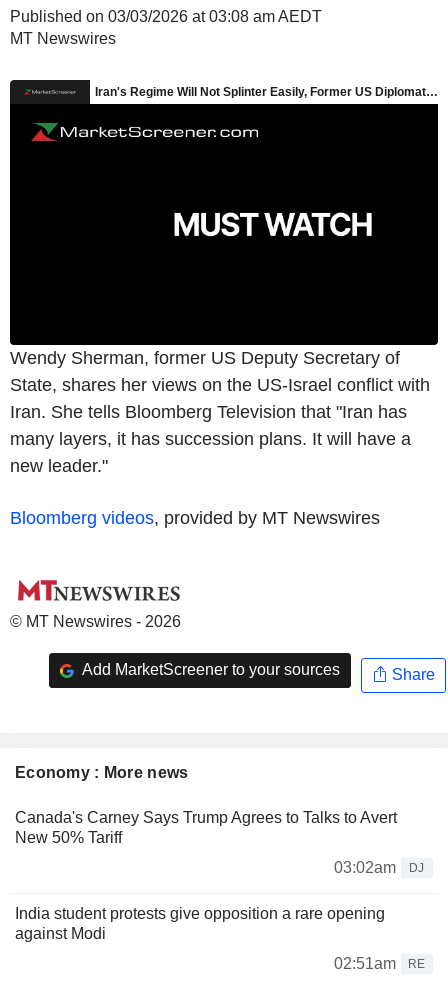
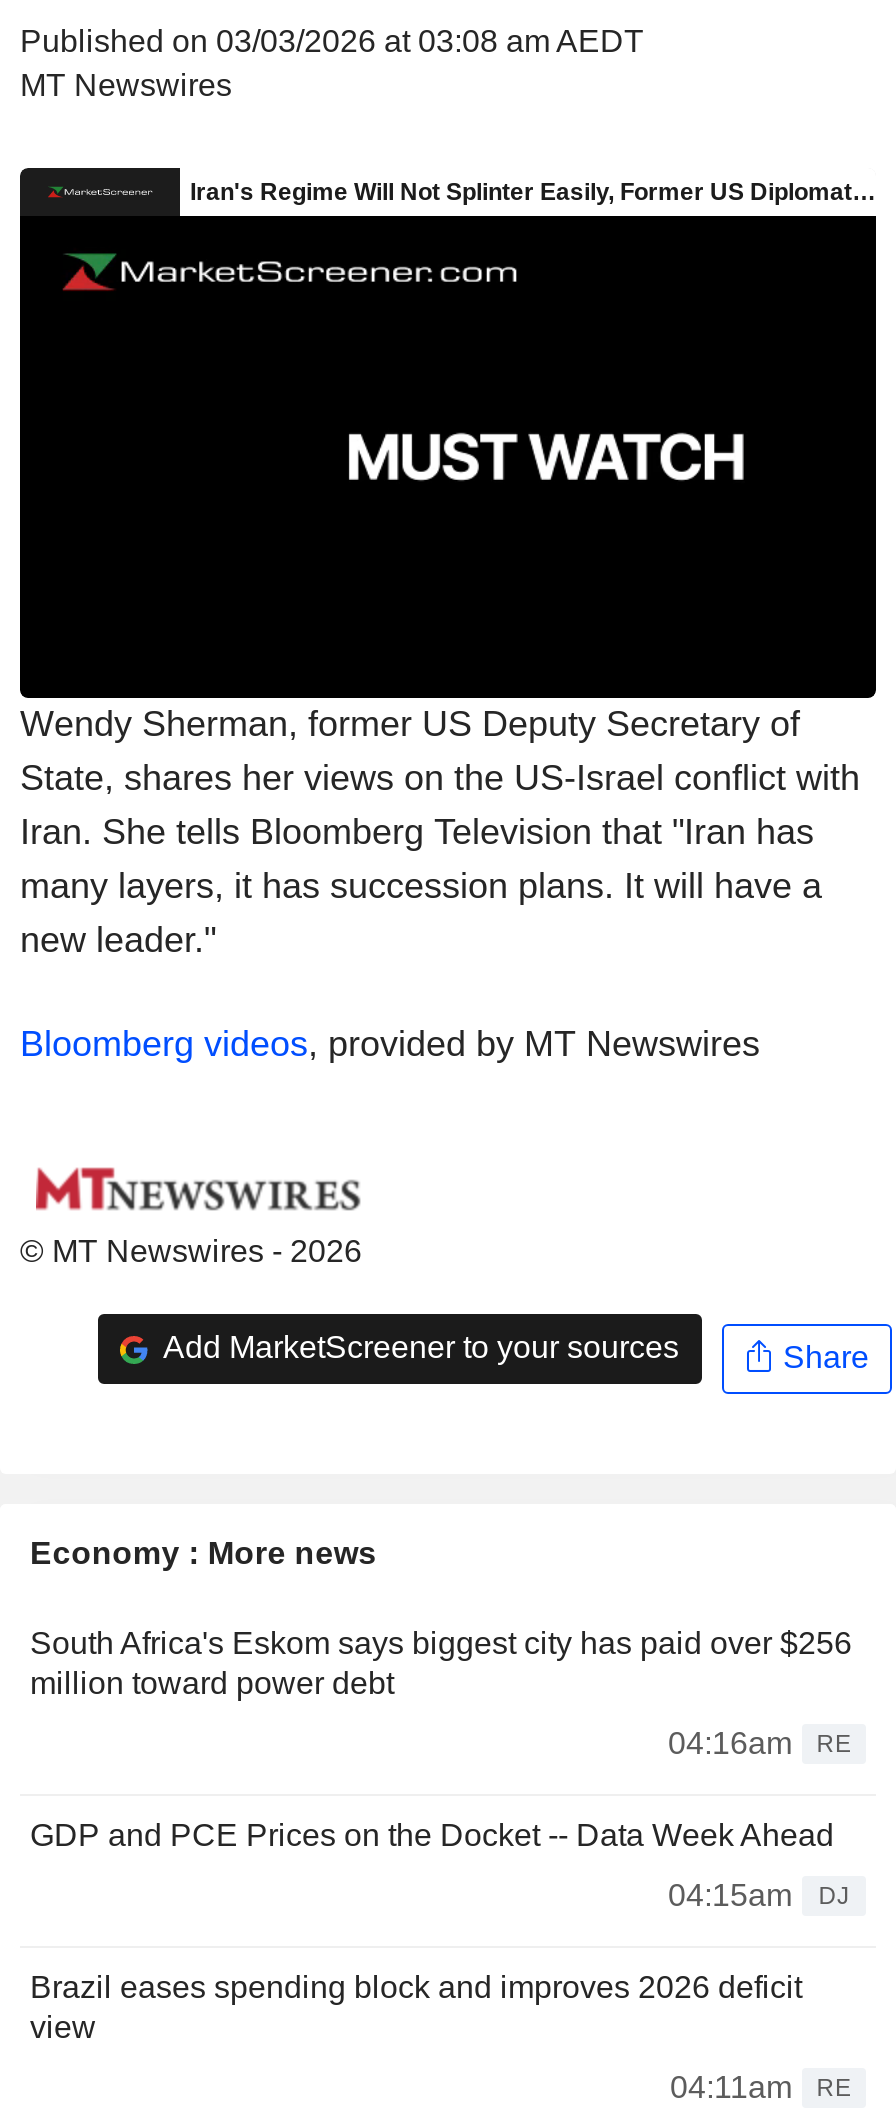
- Canada's Carney Says Trump Agrees to Talks to Avert
- New 50% Tariff
- 03:02am
+ South Africa's Eskom says biggest city has paid over $256
+ million toward power debt
+ 04:16am
+ RE
+ GDP and PCE Prices on the Docket -- Data Week Ahead
+ 04:15am

- India student protests give opposition a rare opening
- against Modi
+ Brazil eases spending block and improves 2026 deficit
+ view

- 02:51am RE
+ 04:11am RE
